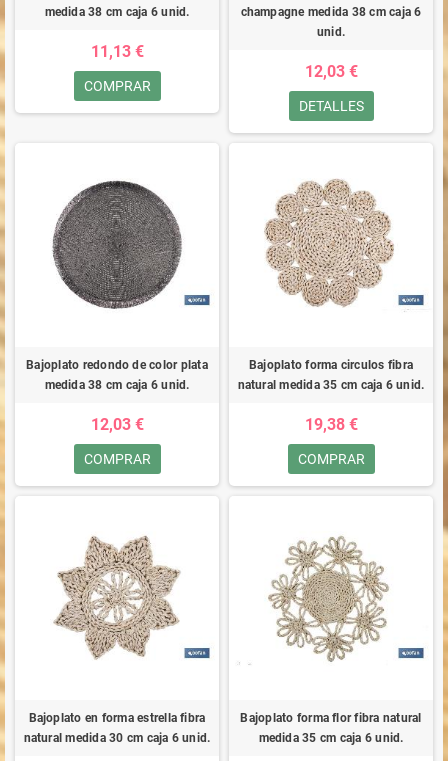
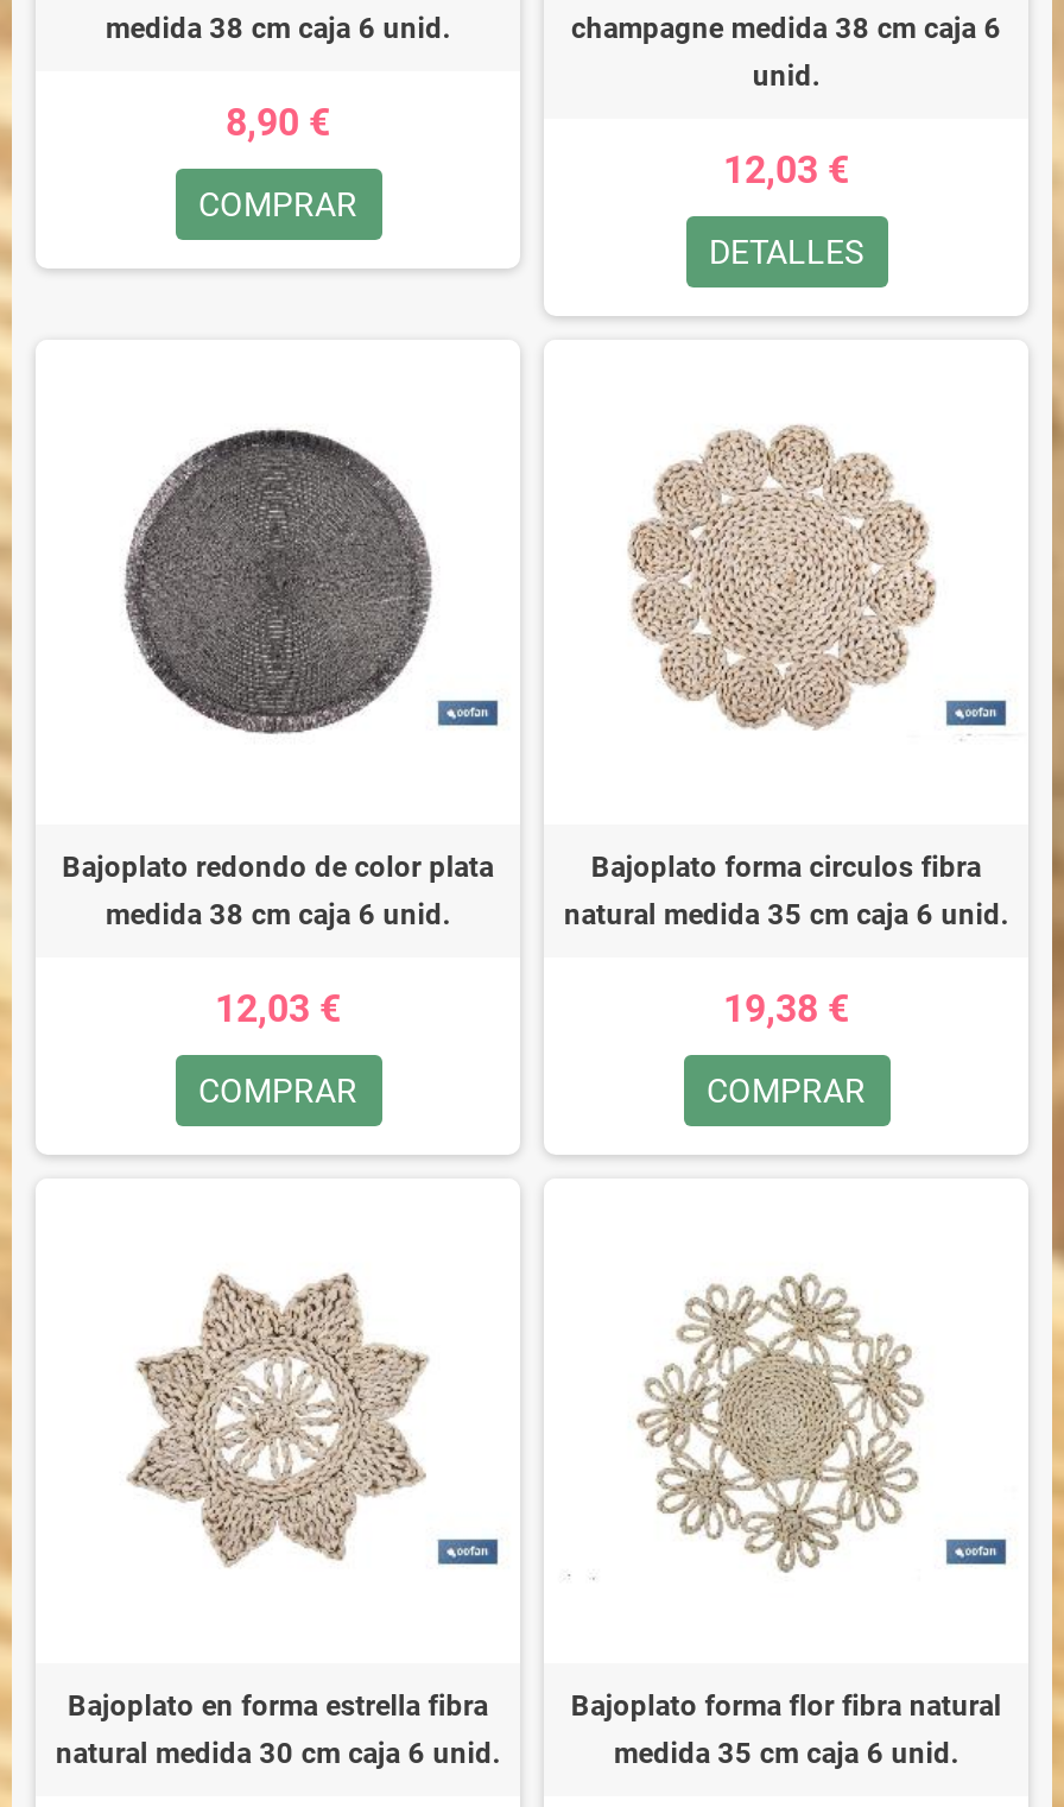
- 11,13 €
+ 8,90 €
